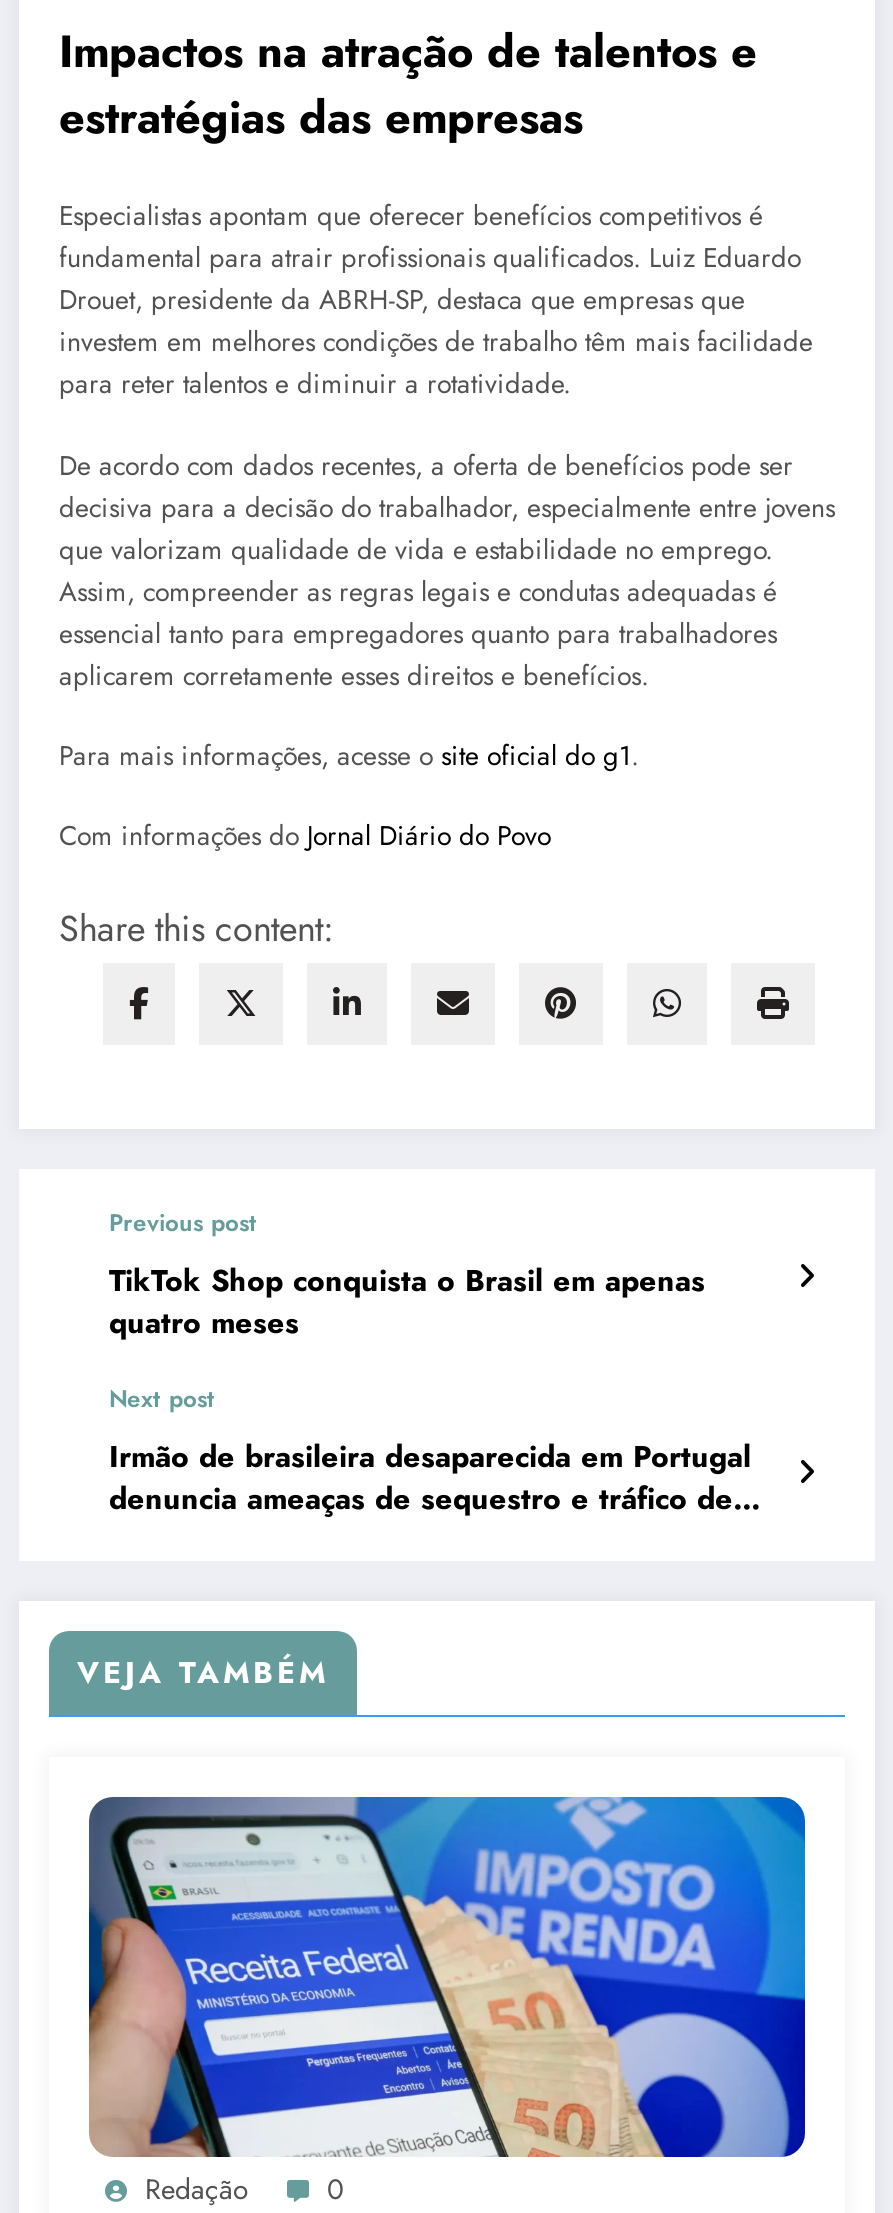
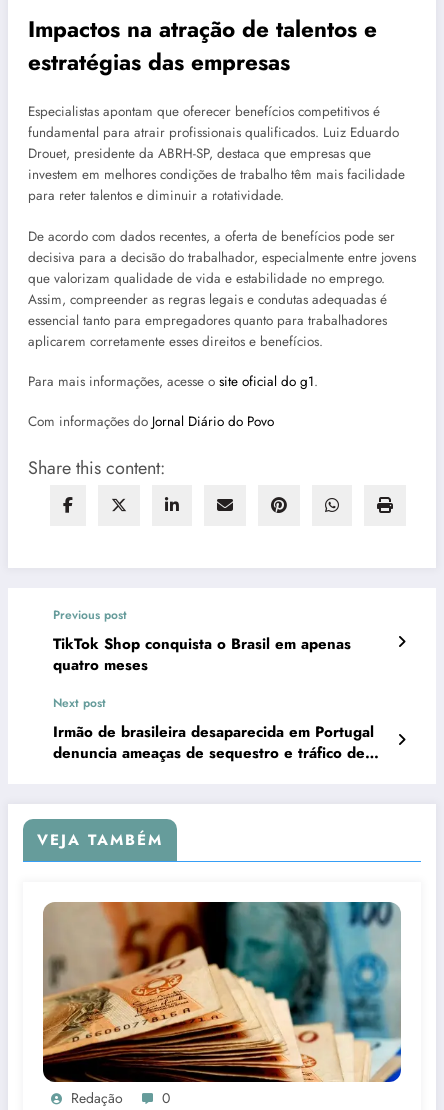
- [image]
+ [image]
